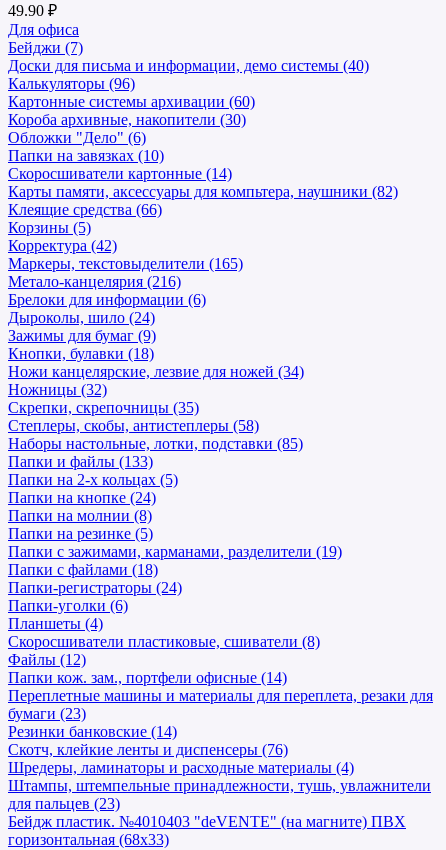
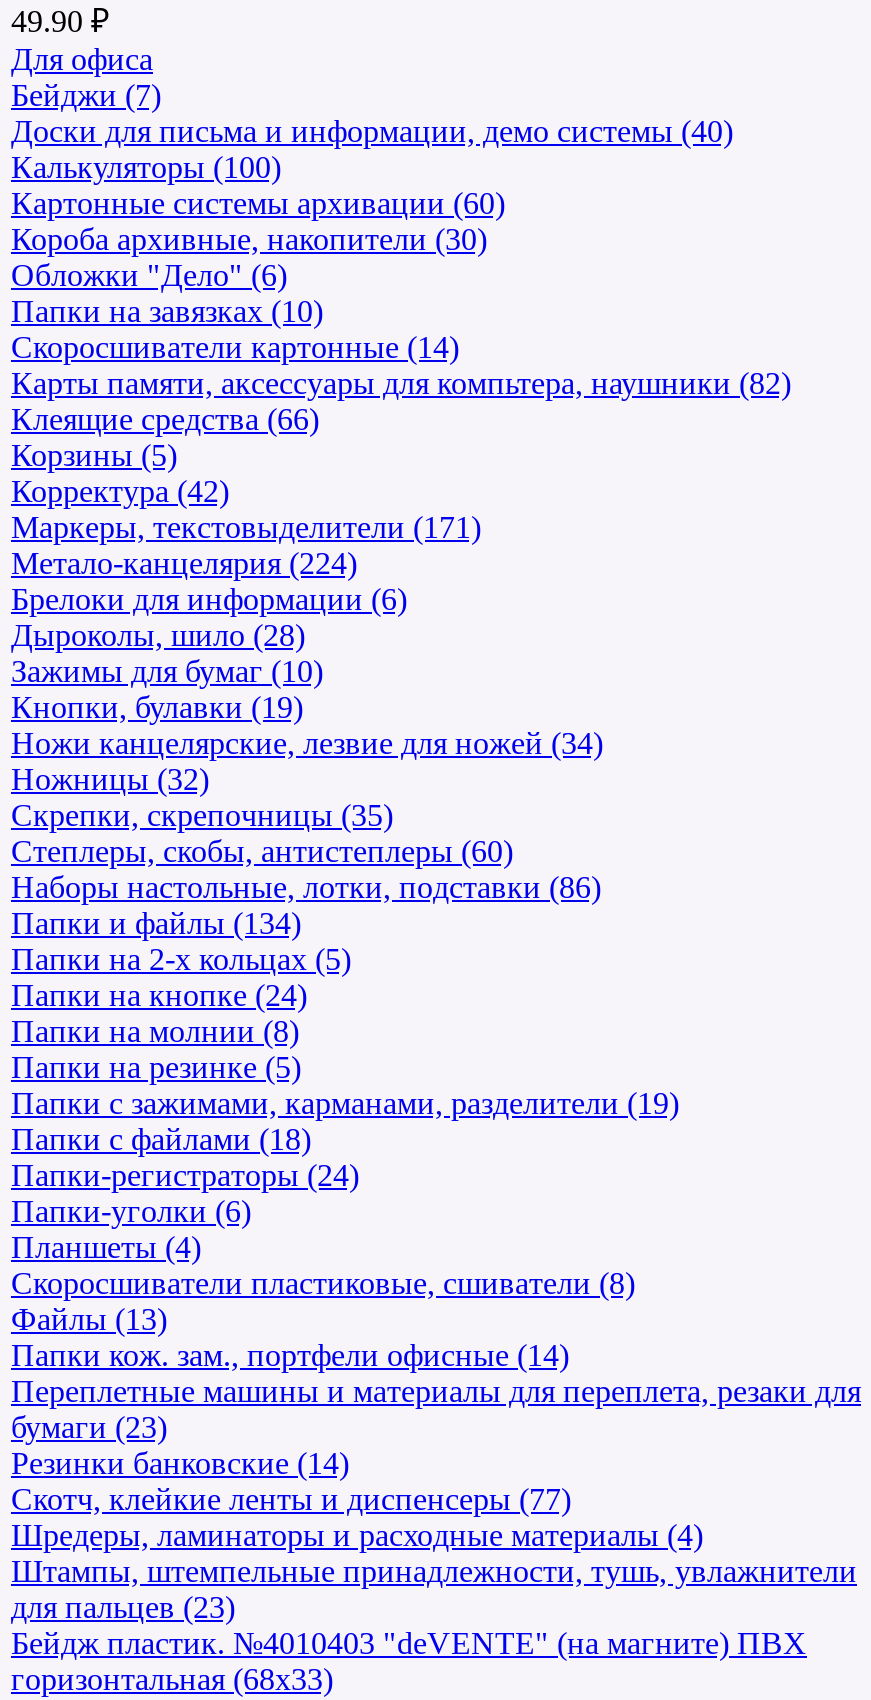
- Калькуляторы (96)
+ Калькуляторы (100)

- Маркеры, текстовыделители (165)
+ Маркеры, текстовыделители (171)

- Метало-канцелярия (216)
+ Метало-канцелярия (224)

- Дыроколы, шило (24)
+ Дыроколы, шило (28)

- Зажимы для бумаг (9)
+ Зажимы для бумаг (10)

- Кнопки, булавки (18)
+ Кнопки, булавки (19)

- Степлеры, скобы, антистеплеры (58)
+ Степлеры, скобы, антистеплеры (60)

- Наборы настольные, лотки, подставки (85)
+ Наборы настольные, лотки, подставки (86)

- Папки и файлы (133)
+ Папки и файлы (134)

- Файлы (12)
+ Файлы (13)

- Скотч, клейкие ленты и диспенсеры (76)
+ Скотч, клейкие ленты и диспенсеры (77)
